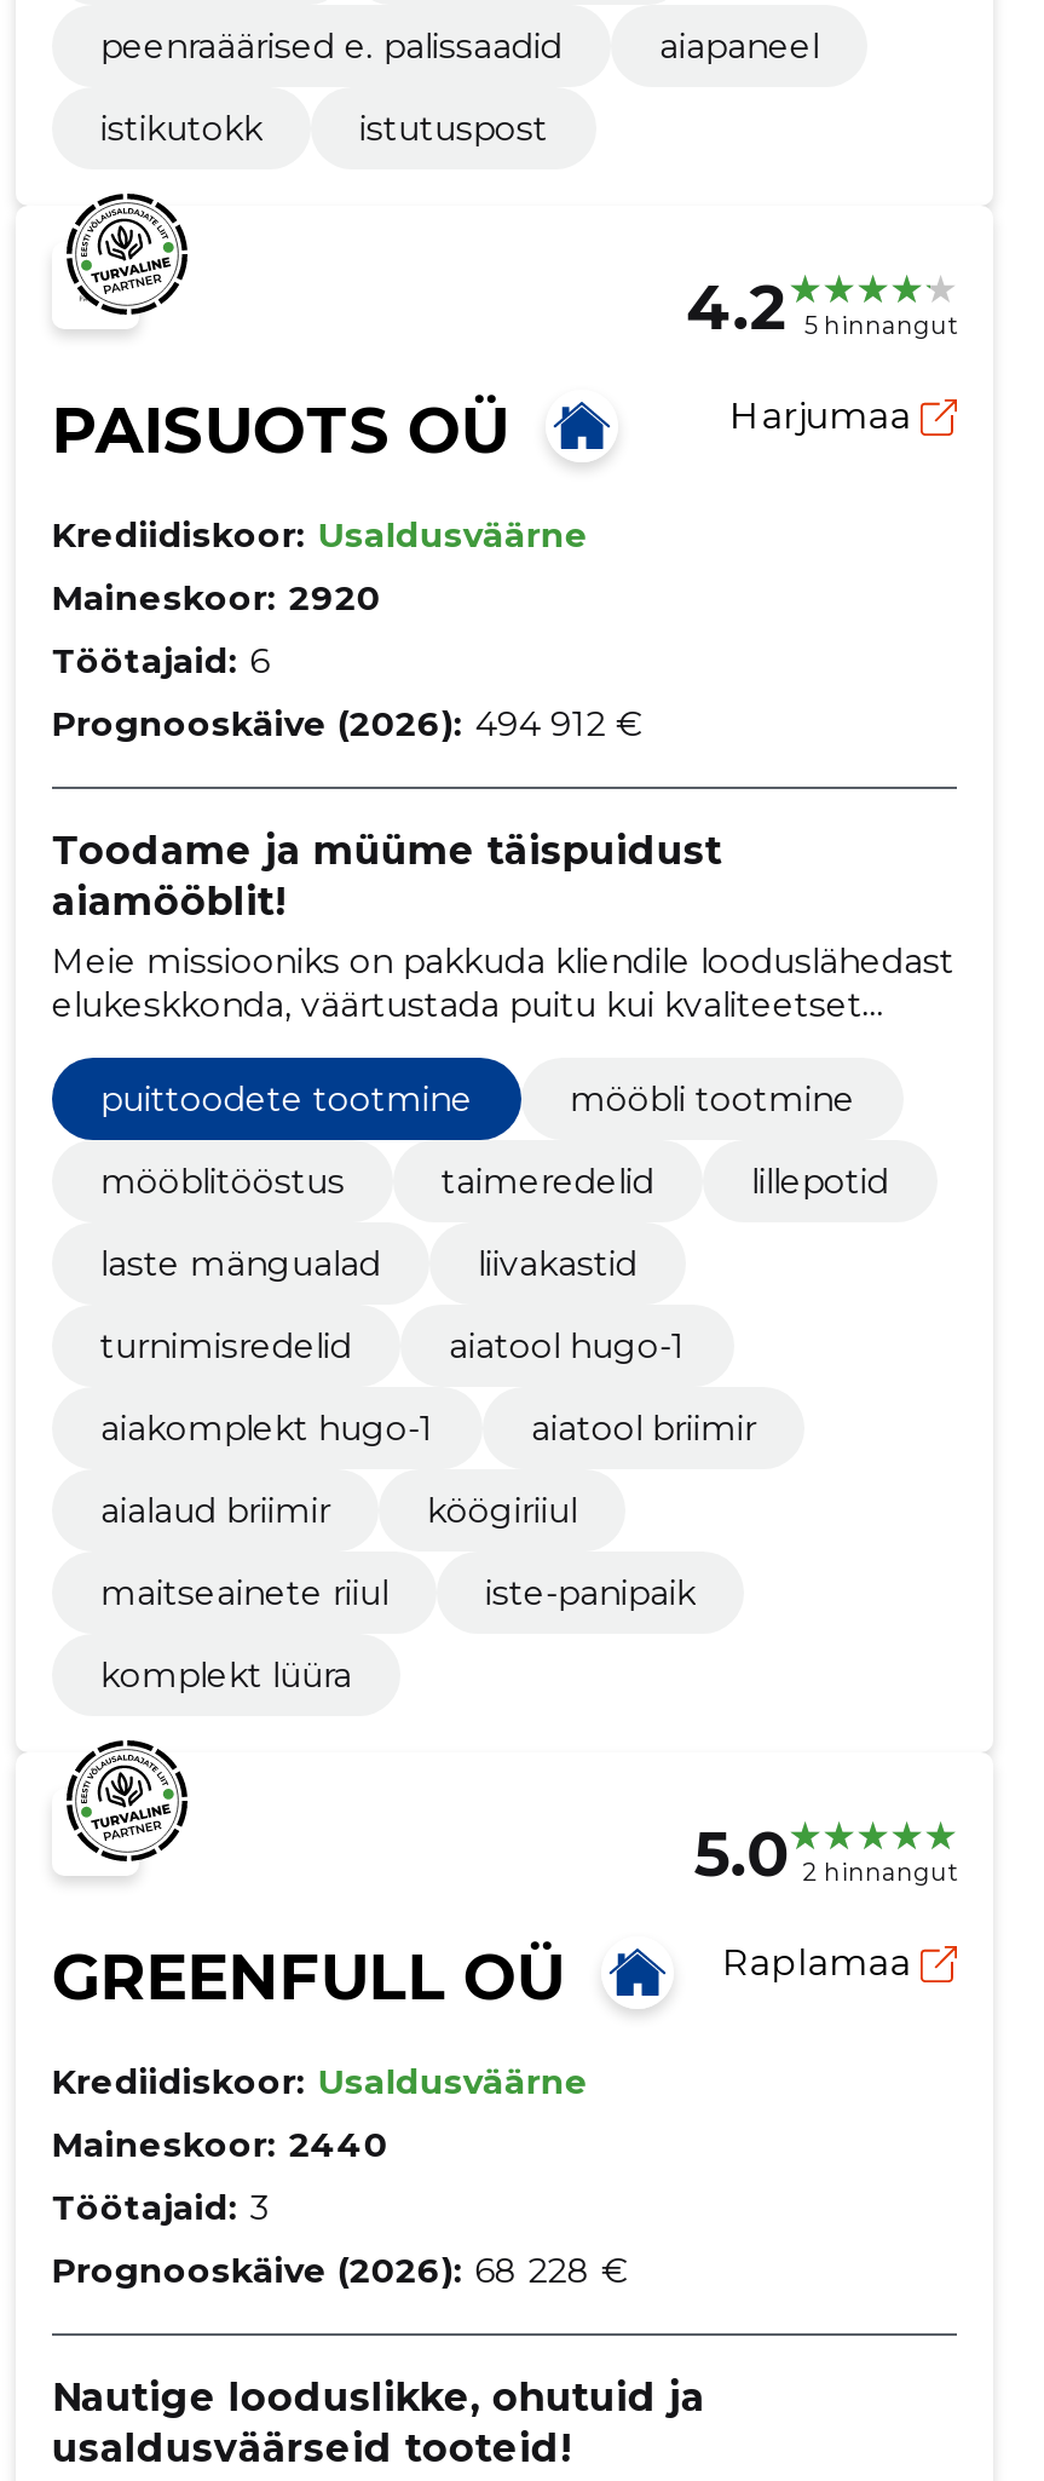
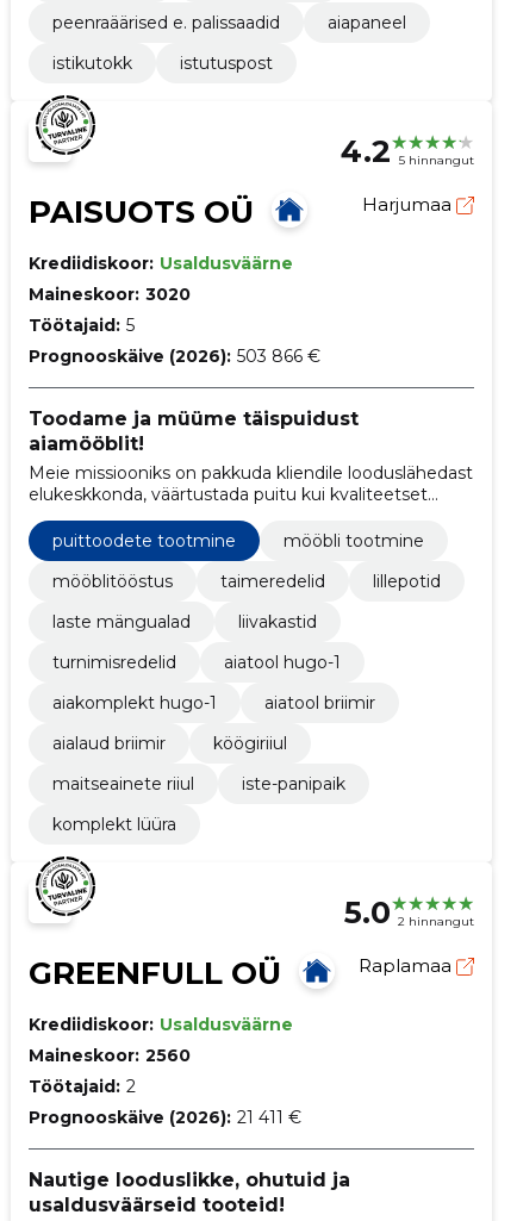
- Maineskoor: 2920
+ Maineskoor: 3020

- Töötajaid: 6
+ Töötajaid: 5

- Prognooskäive (2026): 494 912 €
+ Prognooskäive (2026): 503 866 €

- Maineskoor: 2440
+ Maineskoor: 2560

- Töötajaid: 3
+ Töötajaid: 2

- Prognooskäive (2026): 68 228 €
+ Prognooskäive (2026): 21 411 €
